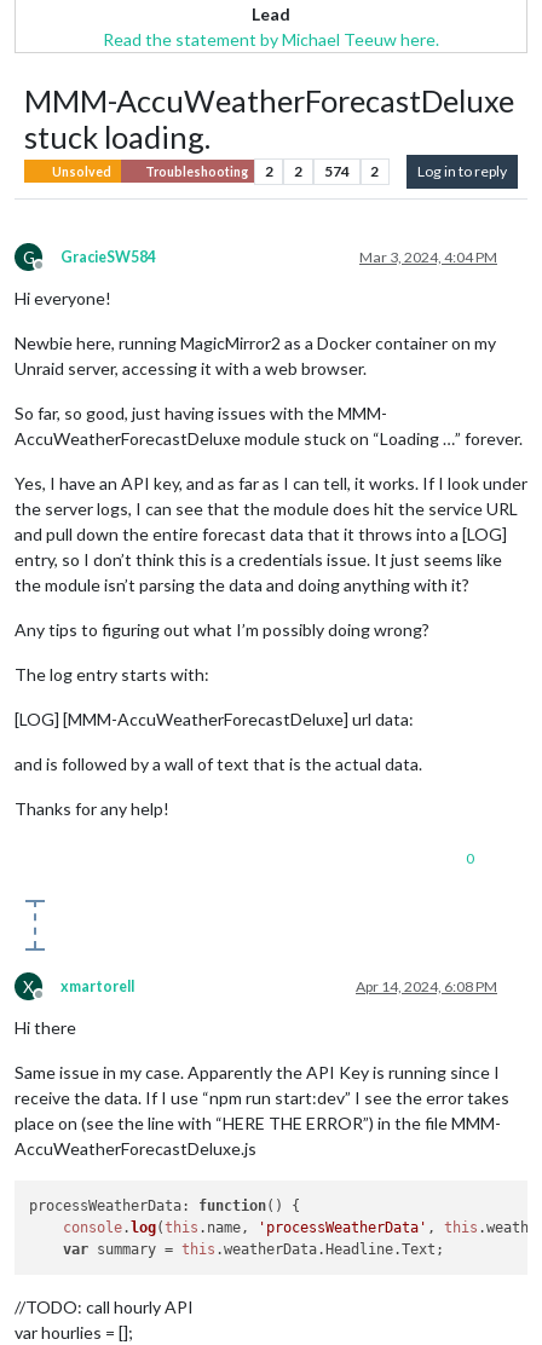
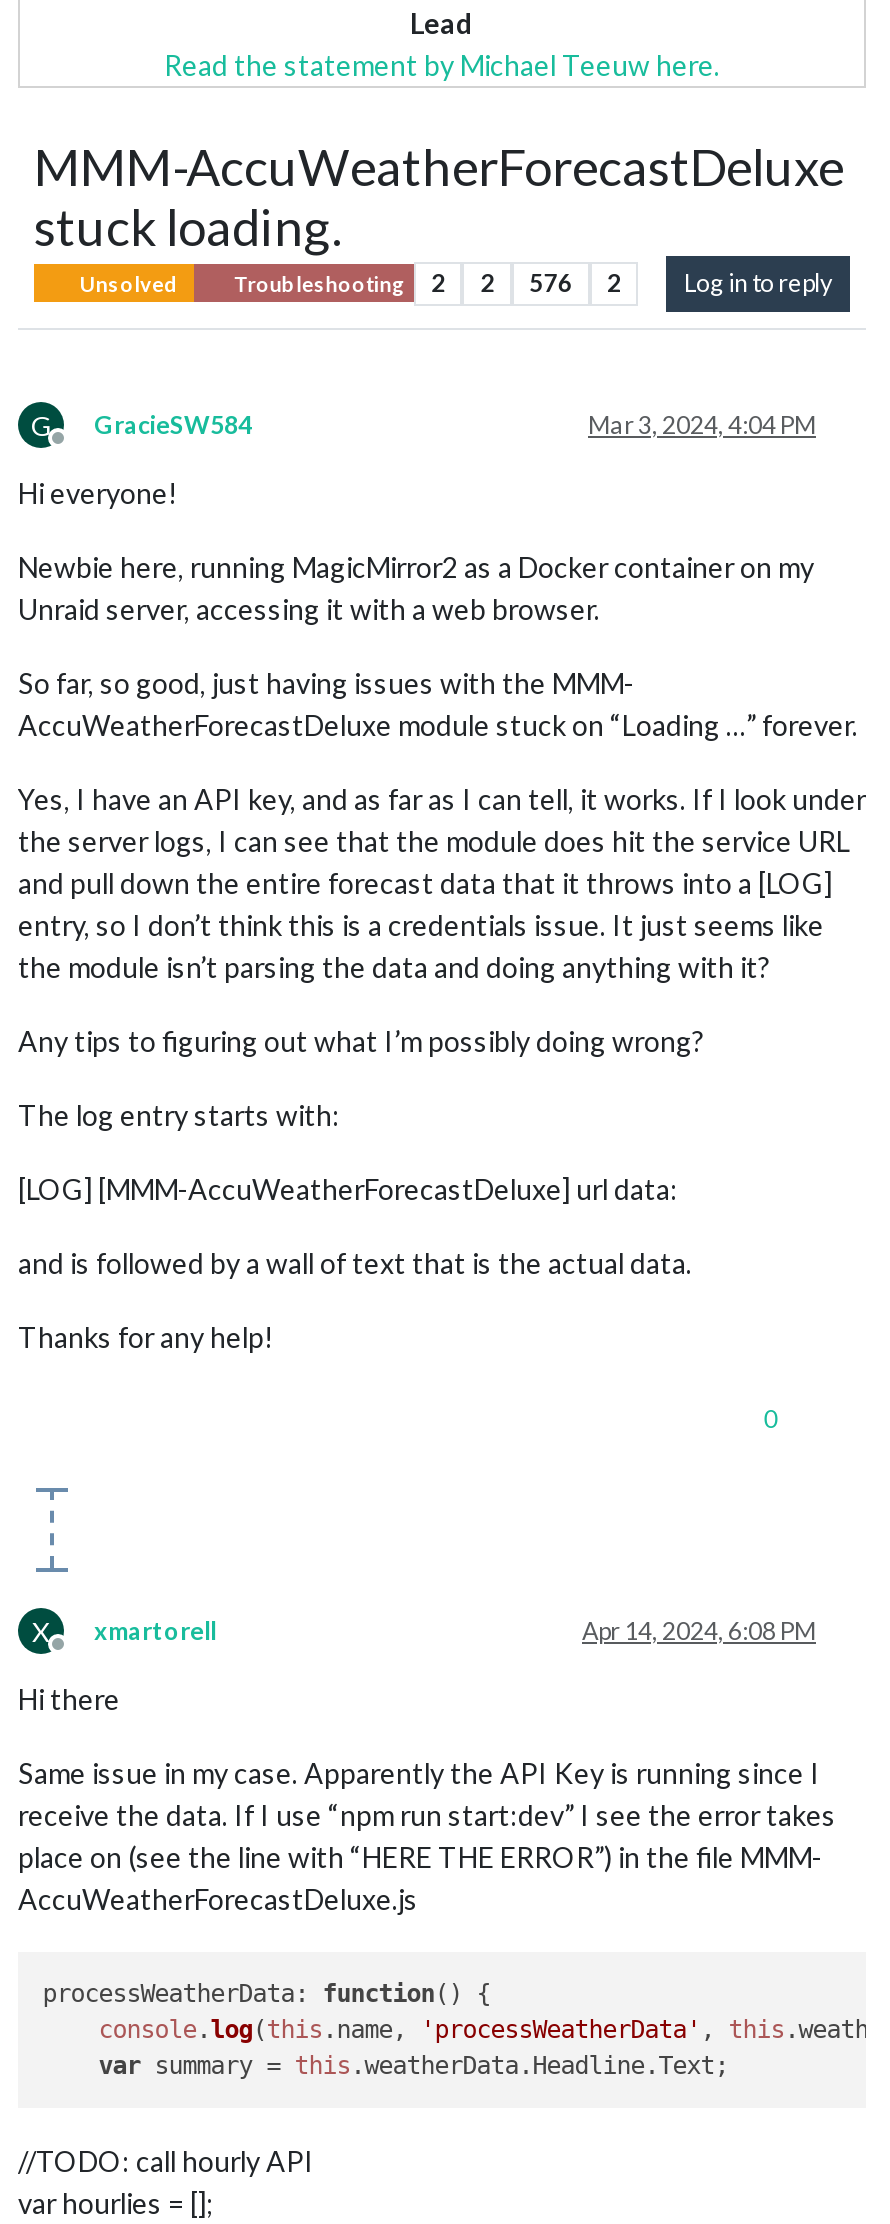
- Troubleshooting 2 2 574 2
+ Troubleshooting 2 2 576 2
